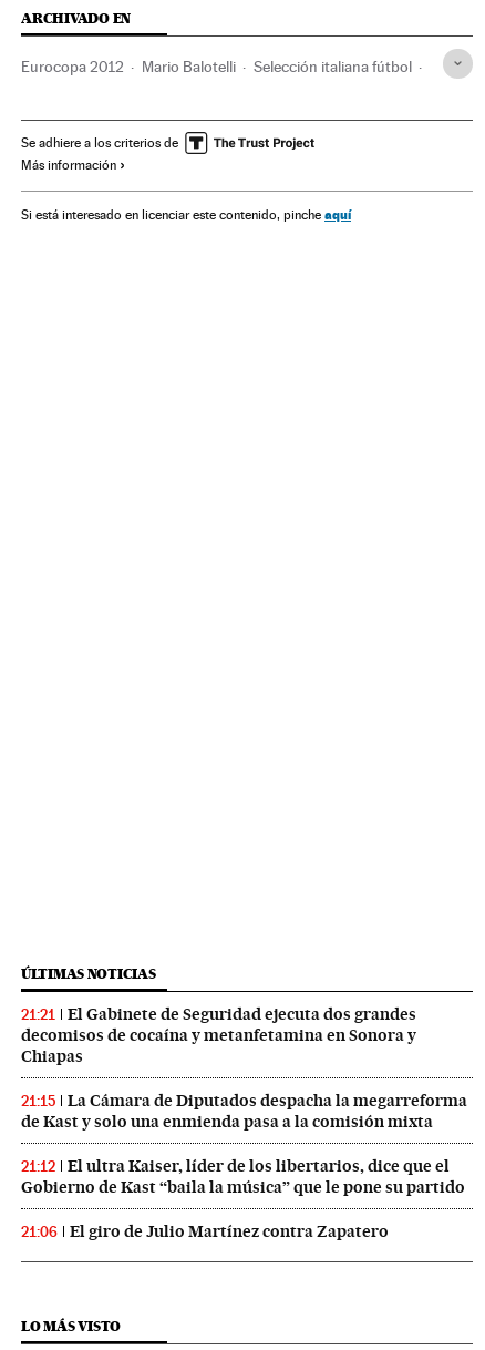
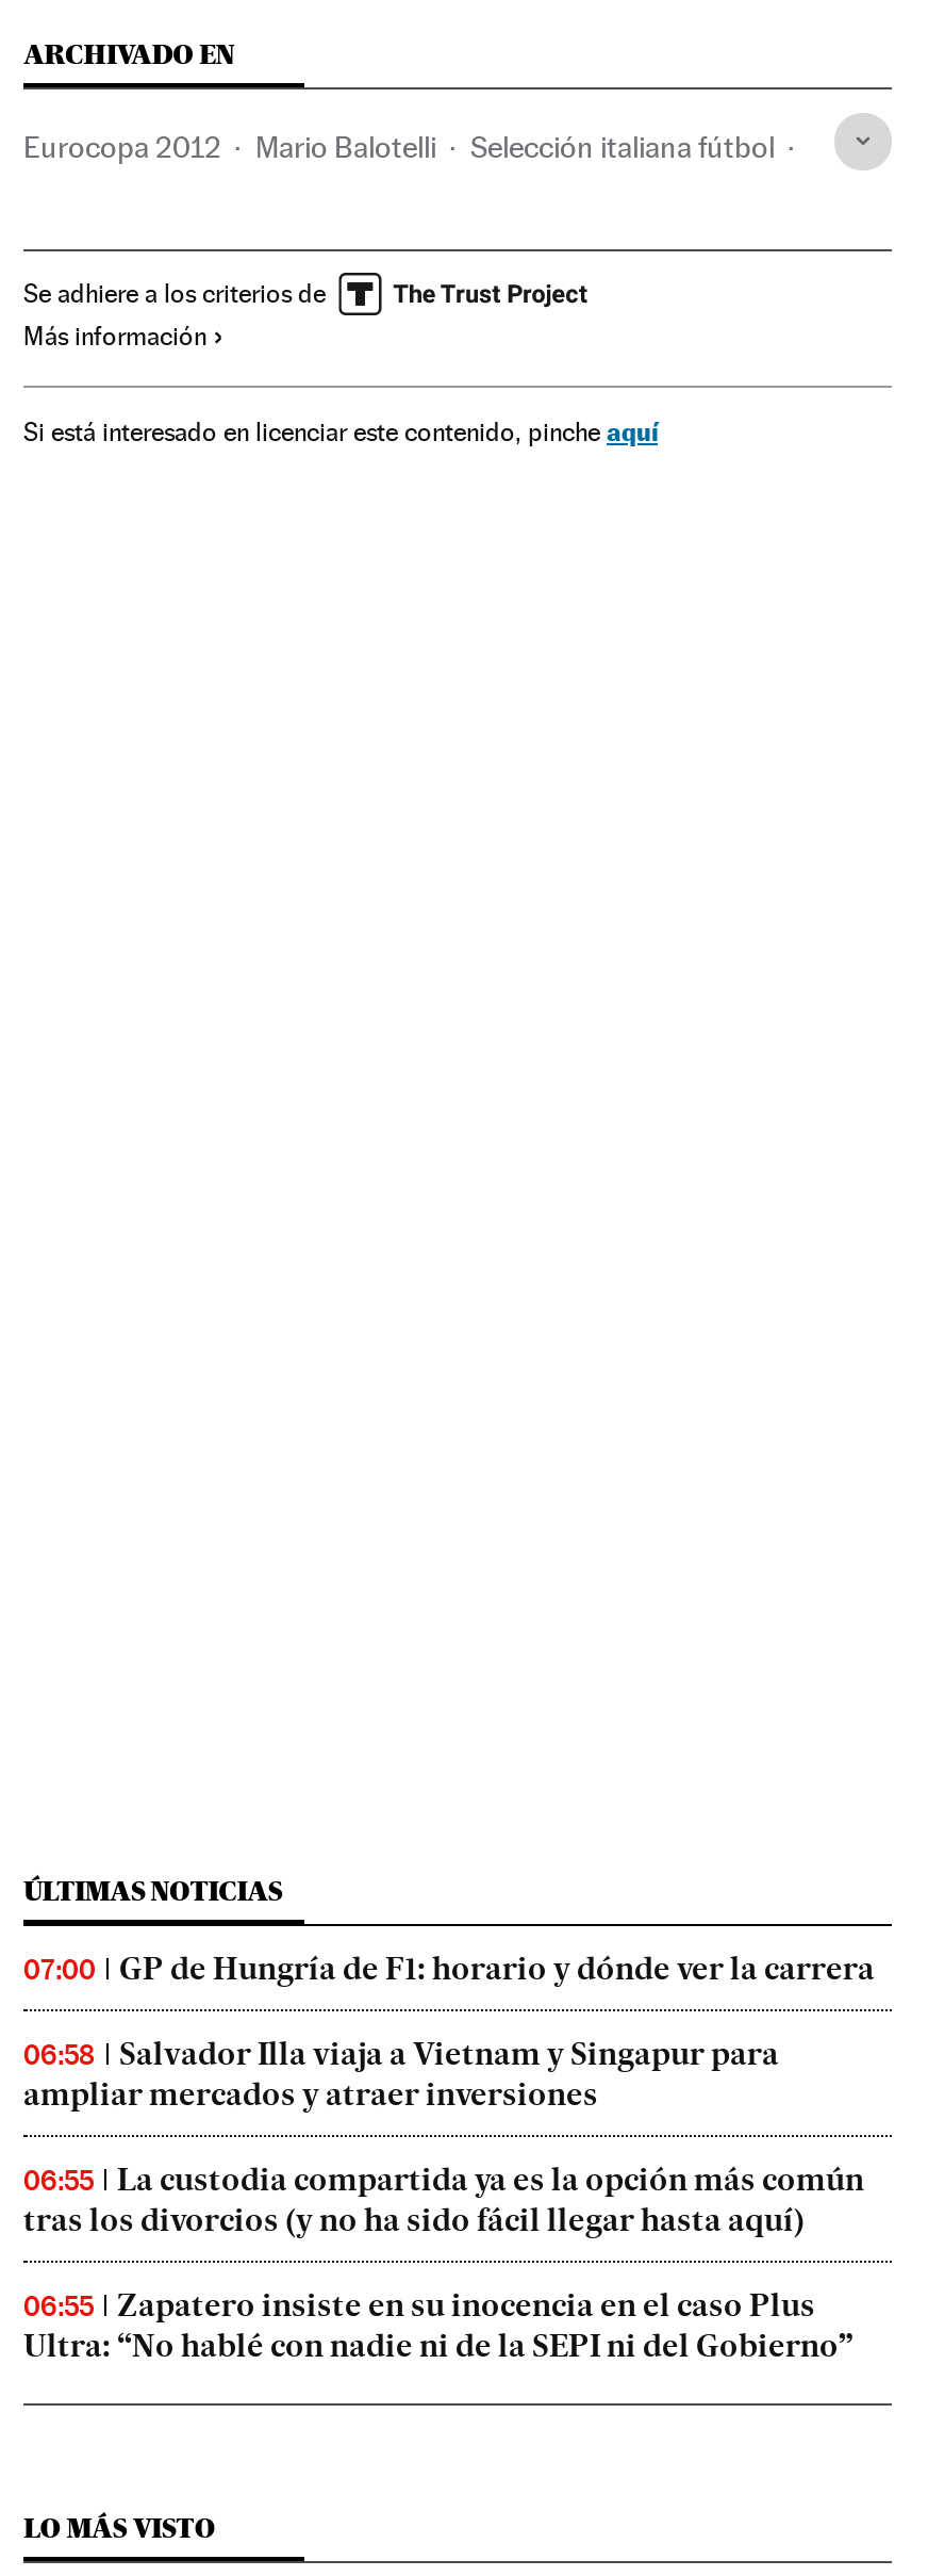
- 21:21
- El Gabinete de Seguridad ejecuta dos grandes
- decomisos de cocaína y metanfetamina en Sonora y
- Chiapas
+ 07:00
+ GP de Hungría de F1: horario y dónde ver la carrera

- 21:15
- La Cámara de Diputados despacha la megarreforma
- de Kast y solo una enmienda pasa a la comisión mixta
+ 06:58
+ Salvador Illa viaja a Vietnam y Singapur para
+ ampliar mercados y atraer inversiones

- 21:12
- El ultra Kaiser, líder de los libertarios, dice que el
- Gobierno de Kast “baila la música” que le pone su partido
+ 06:55
+ La custodia compartida ya es la opción más común
+ tras los divorcios (y no ha sido fácil llegar hasta aquí)

- 21:06
- El giro de Julio Martínez contra Zapatero
+ 06:55
+ Zapatero insiste en su inocencia en el caso Plus
+ Ultra: “No hablé con nadie ni de la SEPI ni del Gobierno”
